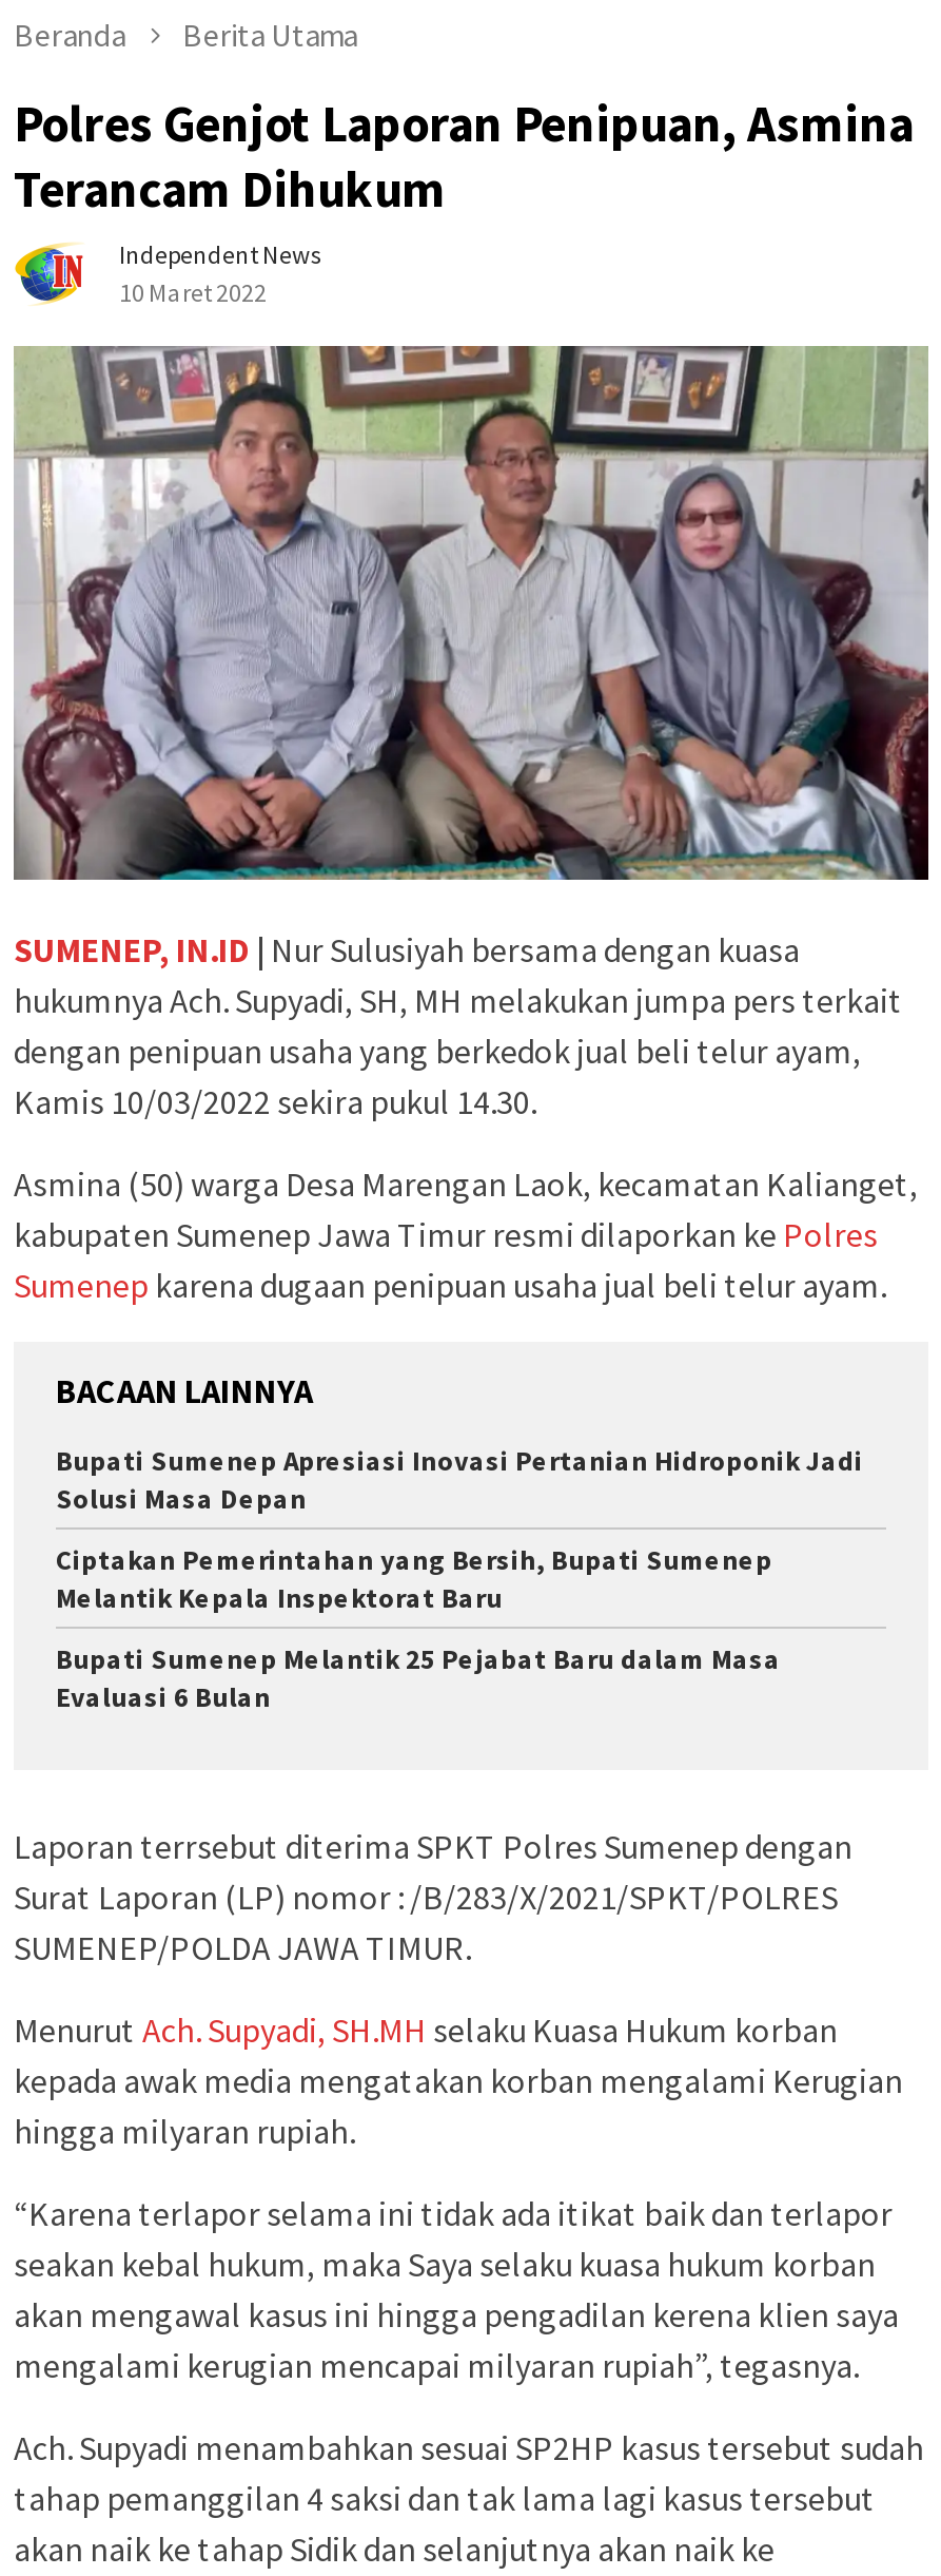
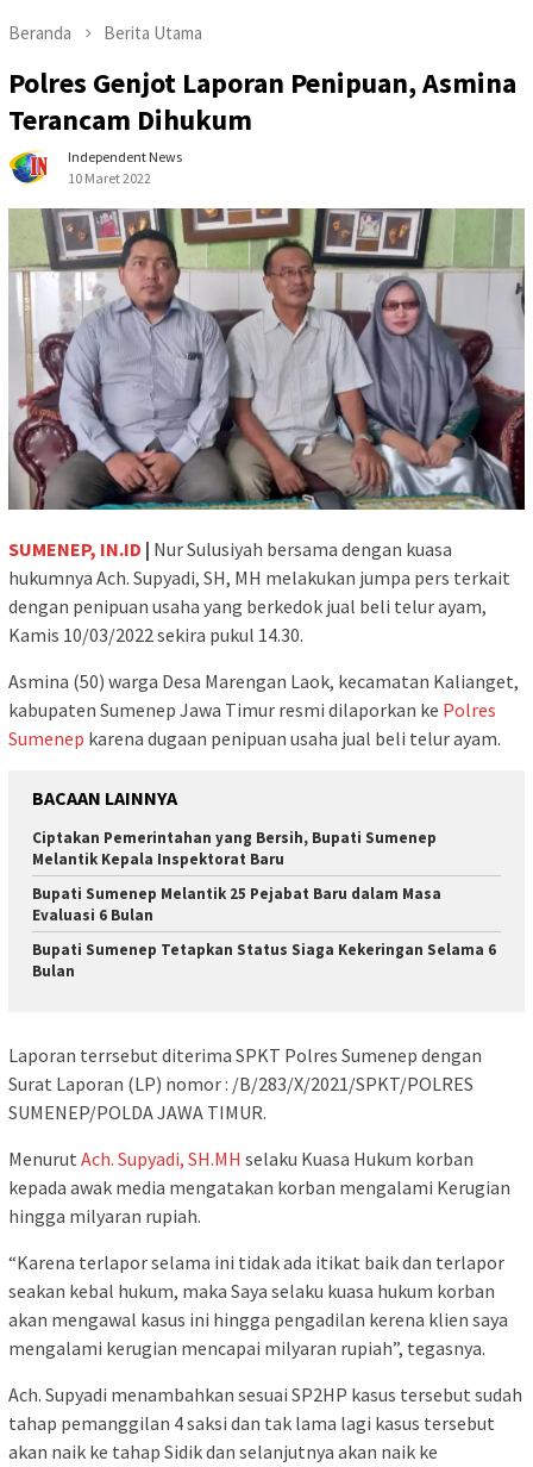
- Bupati Sumenep Apresiasi Inovasi Pertanian Hidroponik Jadi
- Solusi Masa Depan

moved up: Ciptakan Pemerintahan yang Bersih, Bupati Sumenep | Melantik Kepala Inspektorat Baru | Bupati Sumenep Melantik 25 Pejabat Baru dalam Masa | Evaluasi 6 Bulan

+ Bupati Sumenep Tetapkan Status Siaga Kekeringan Selama 6
+ Bulan
